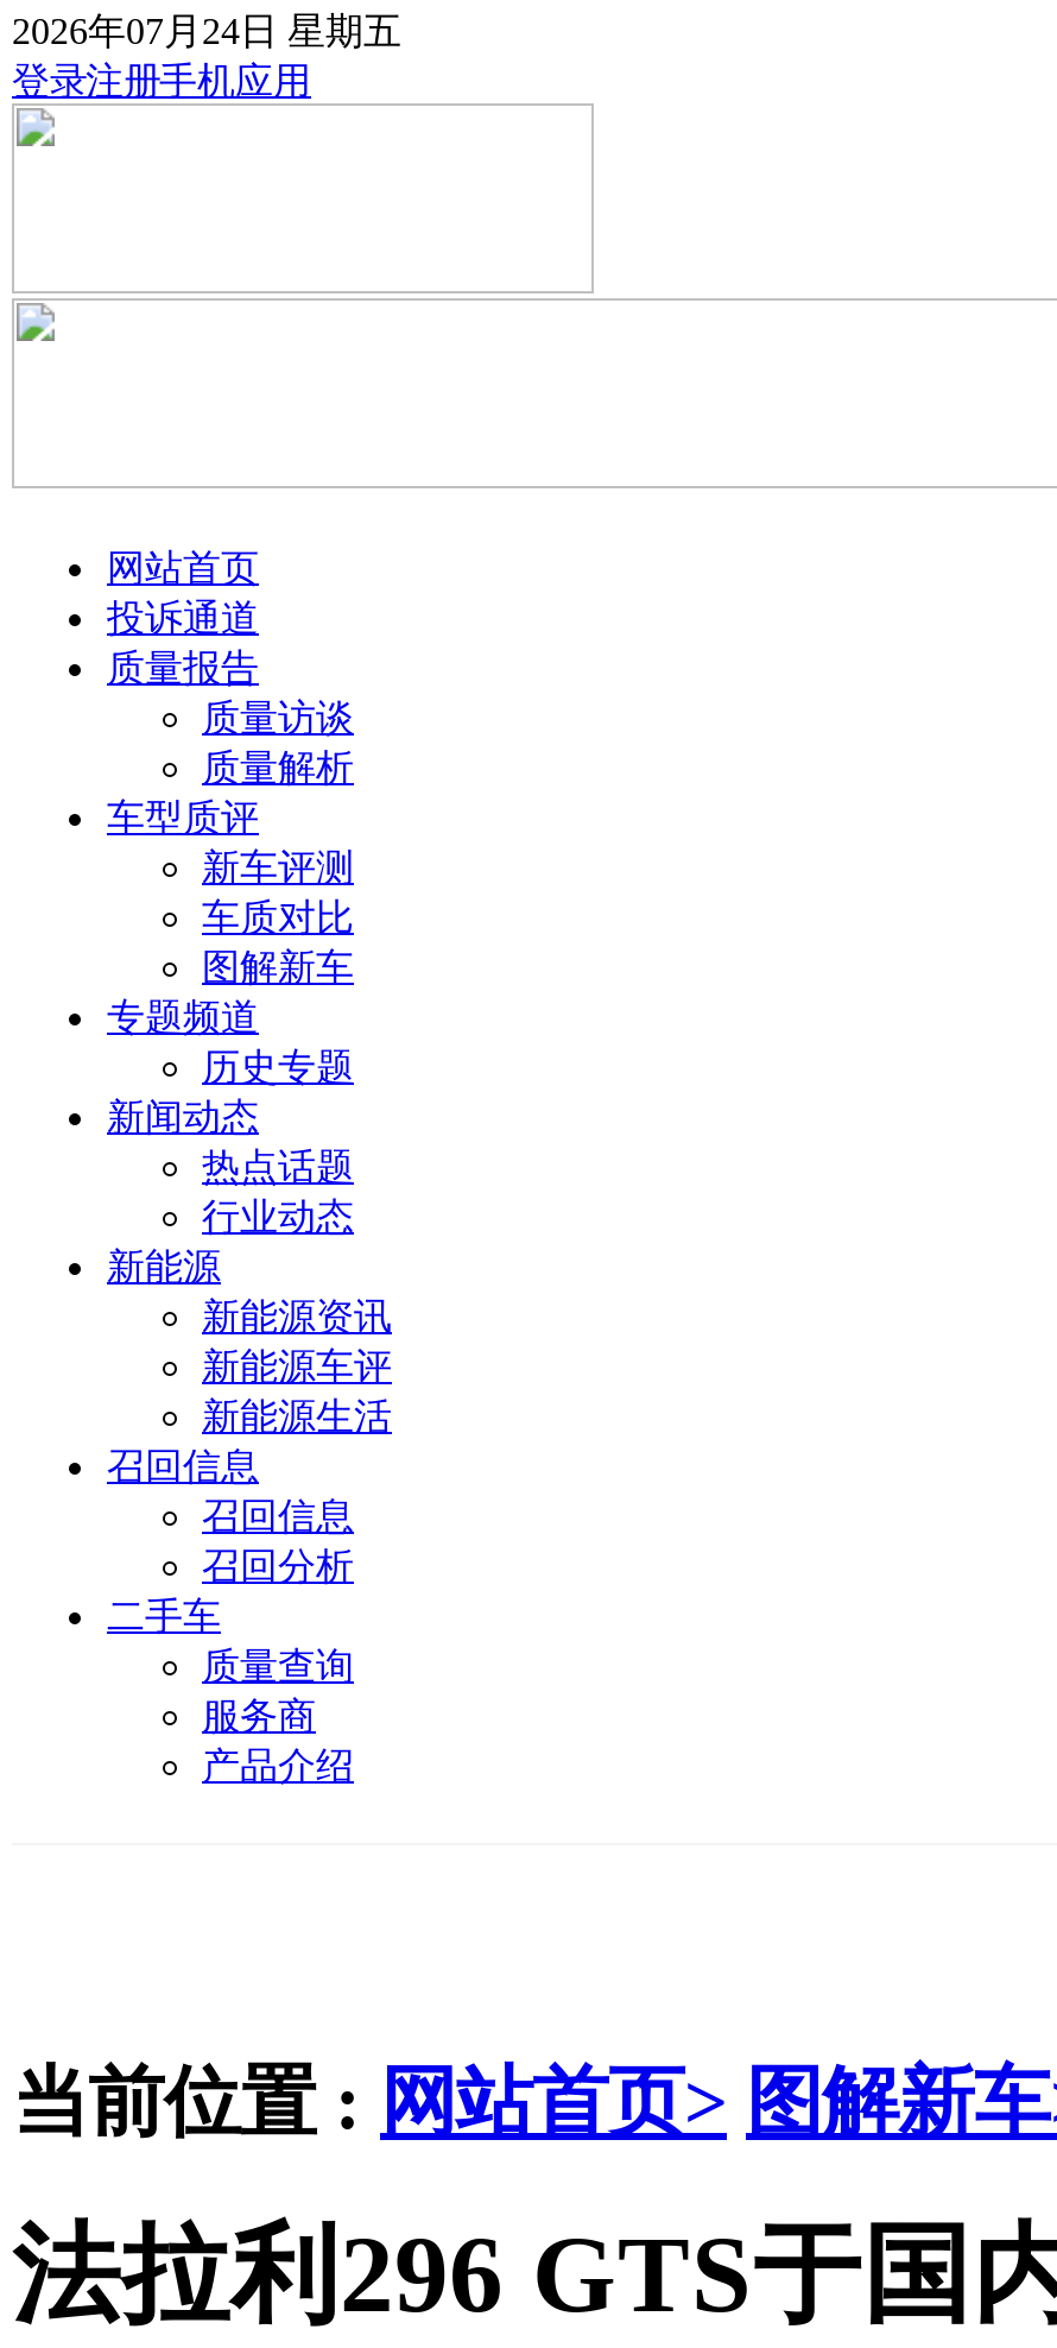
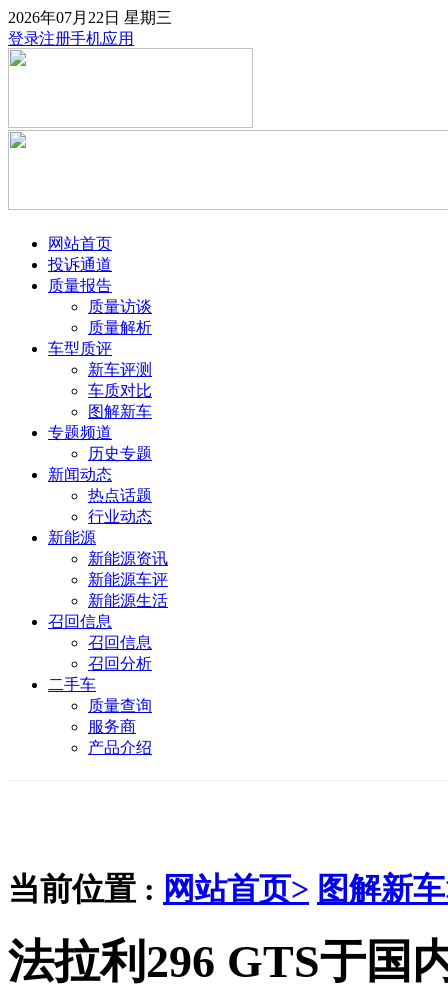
- 2026年07月24日 星期五
+ 2026年07月22日 星期三
